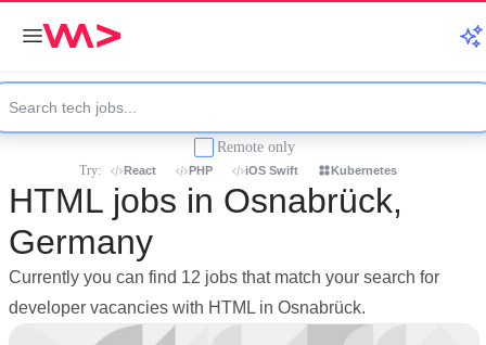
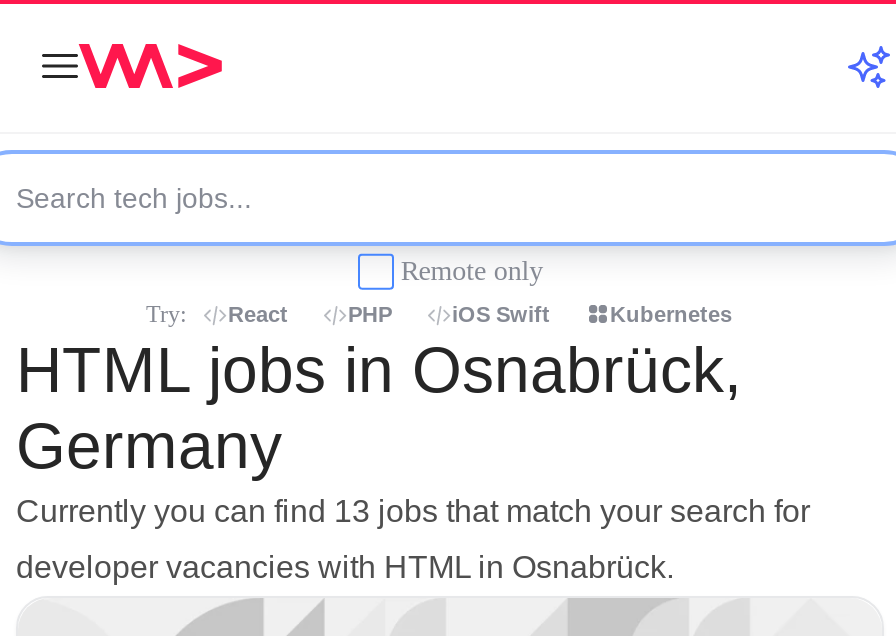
- Currently you can find 12 jobs that match your search for
+ Currently you can find 13 jobs that match your search for
